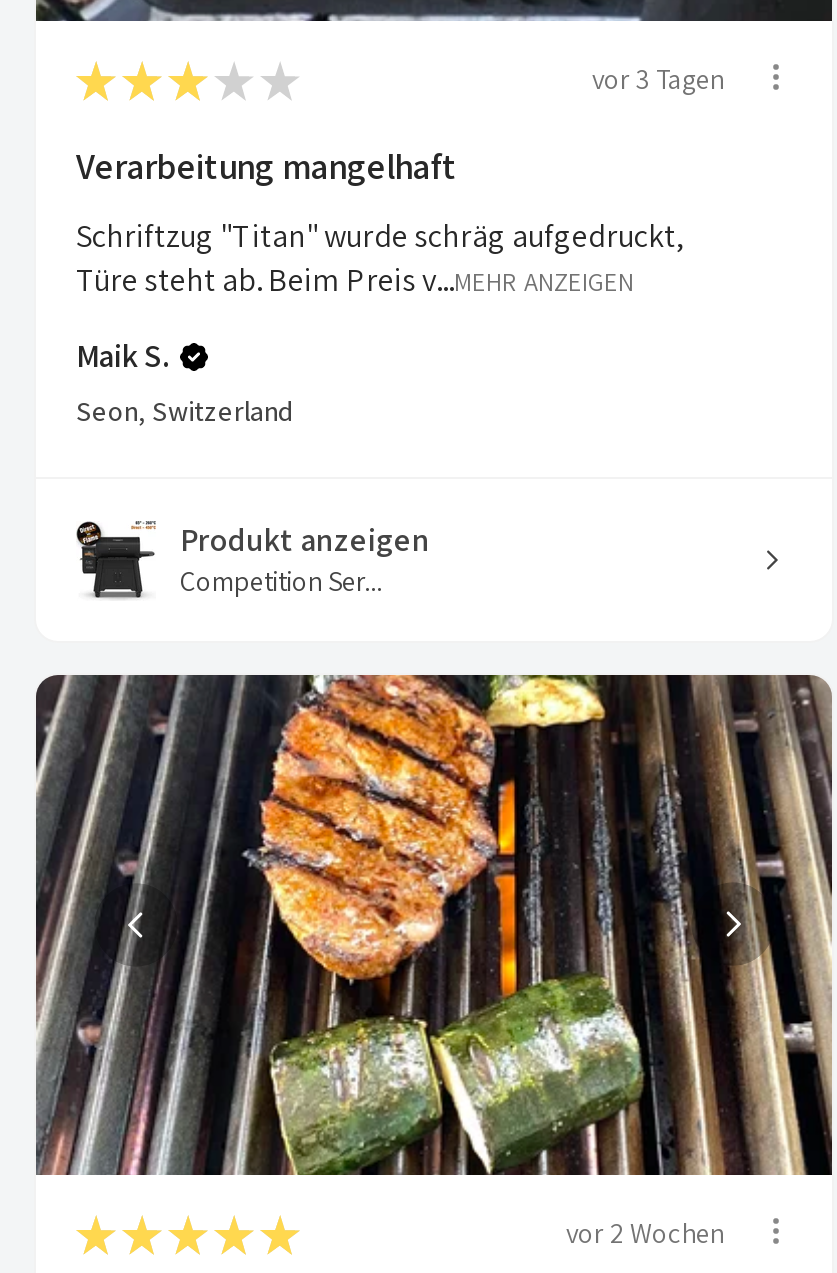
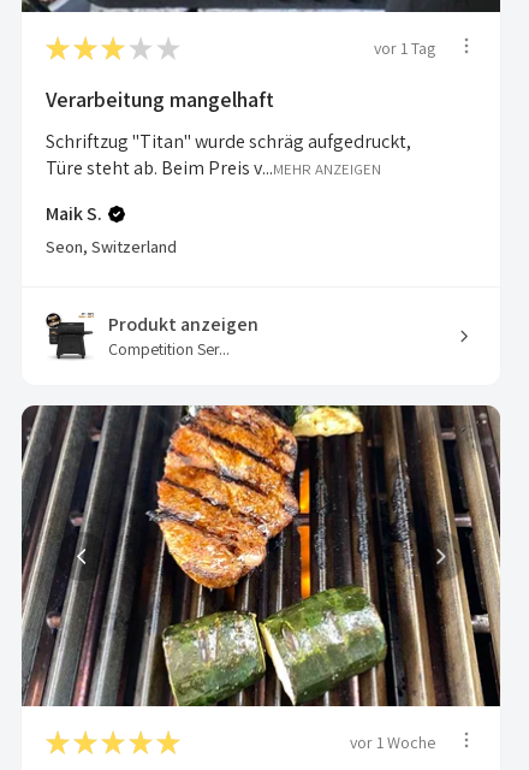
- vor 3 Tagen
+ vor 1 Tag

- vor 2 Wochen
+ vor 1 Woche
